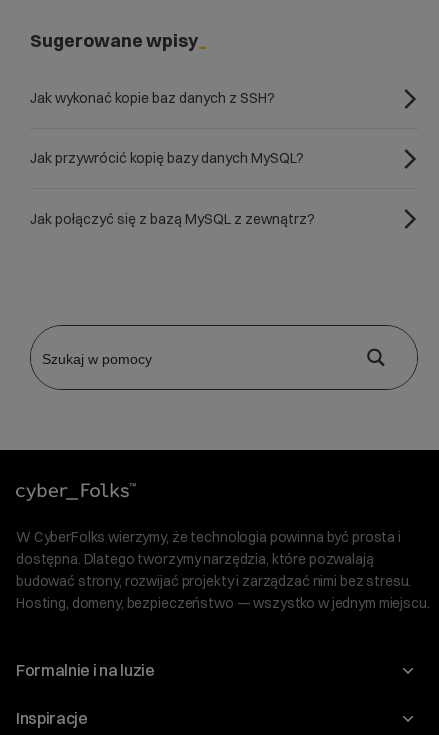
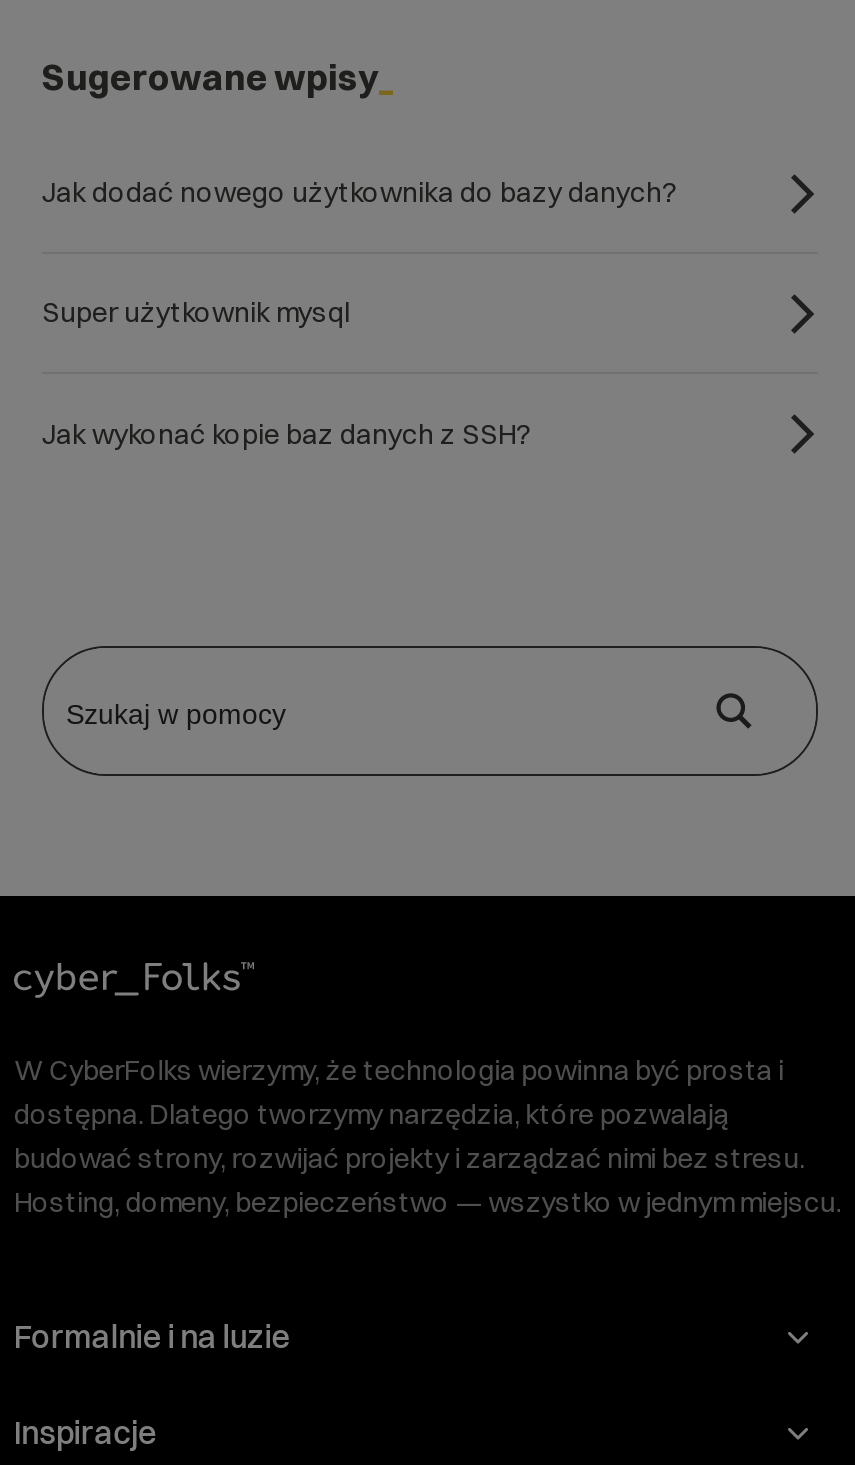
+ Jak dodać nowego użytkownika do bazy danych?
+ Super użytkownik mysql

moved down: Jak wykonać kopie baz danych z SSH?

- Jak przywrócić kopię bazy danych MySQL?
- Jak połączyć się z bazą MySQL z zewnątrz?
